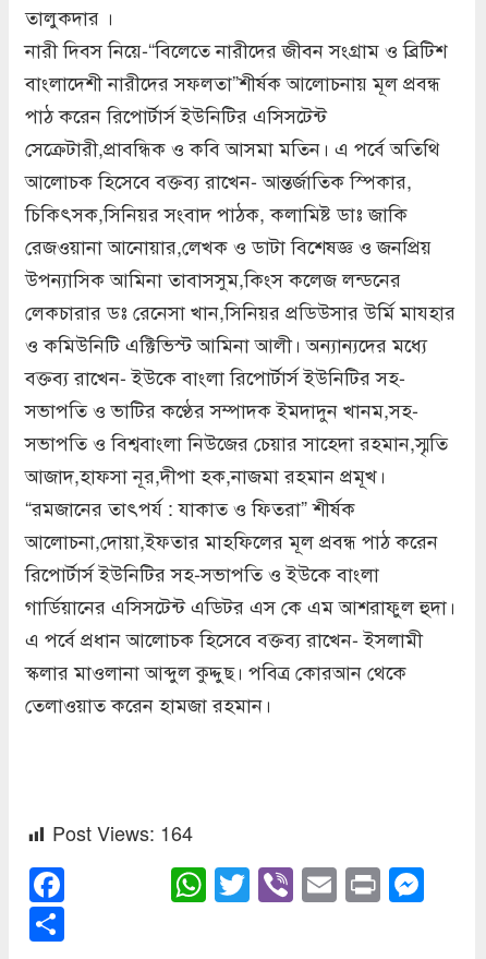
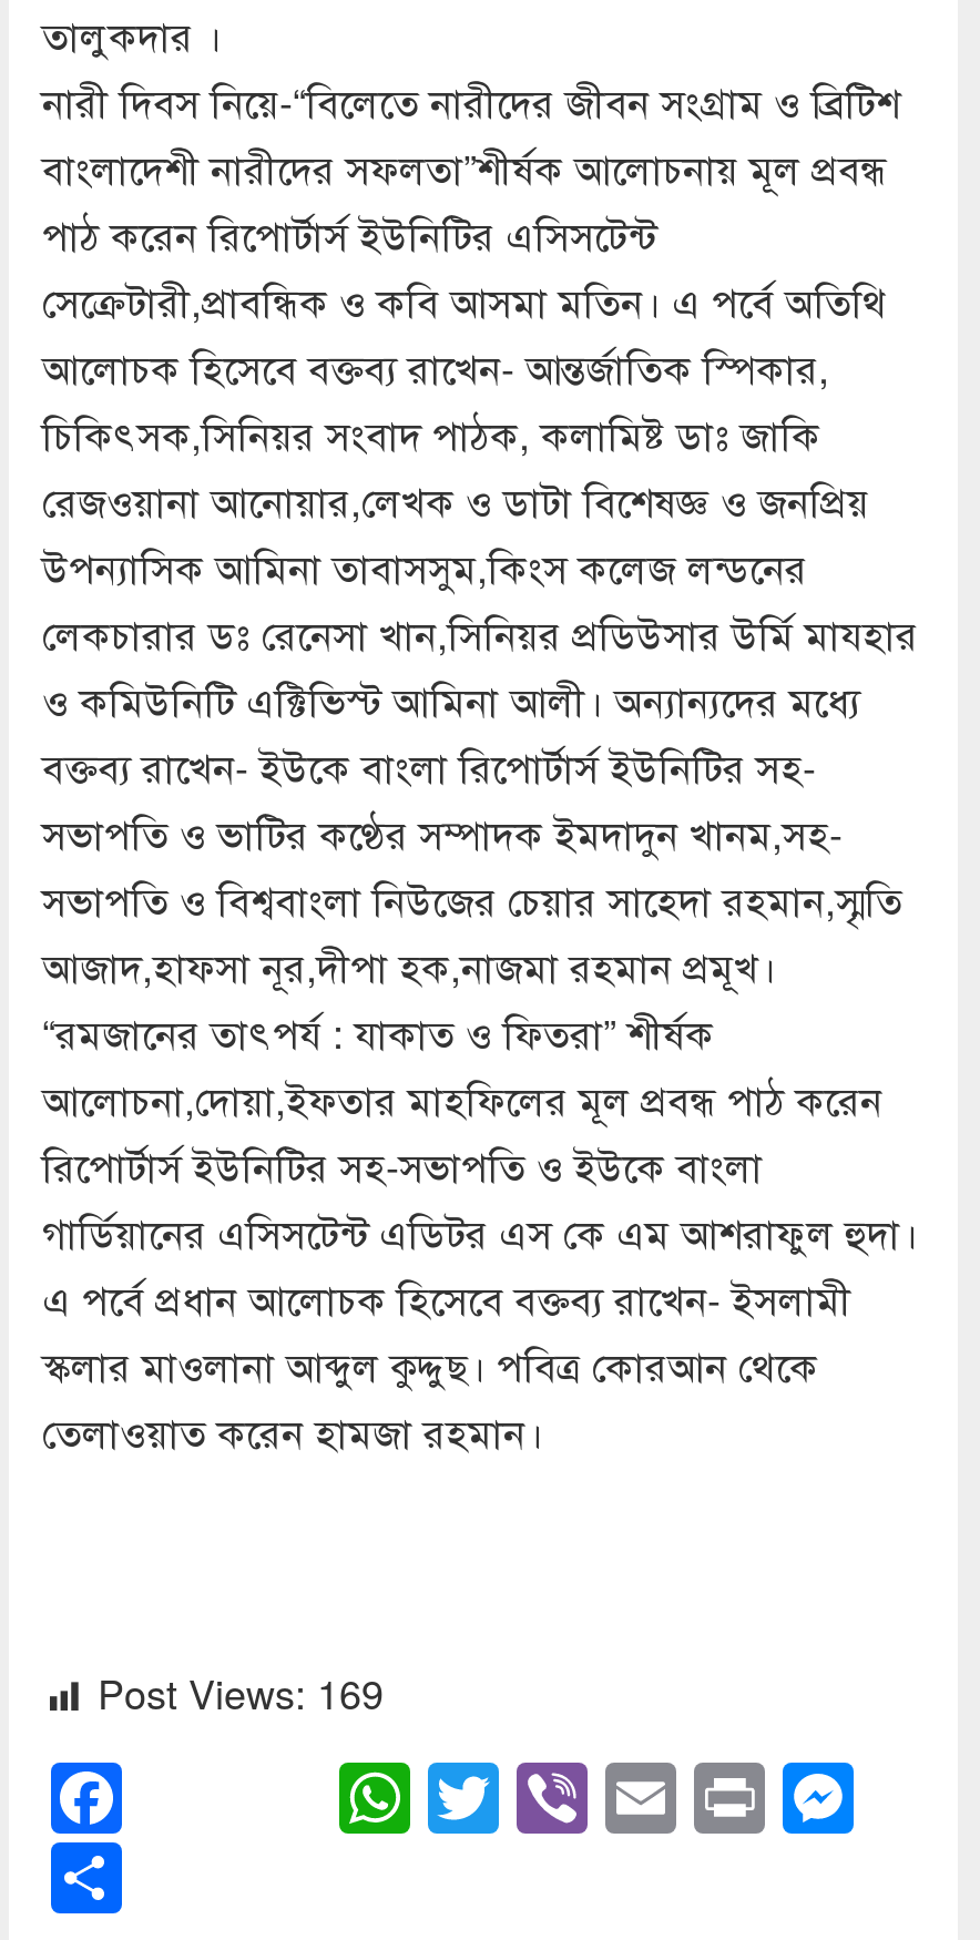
- Post Views: 164
+ Post Views: 169
